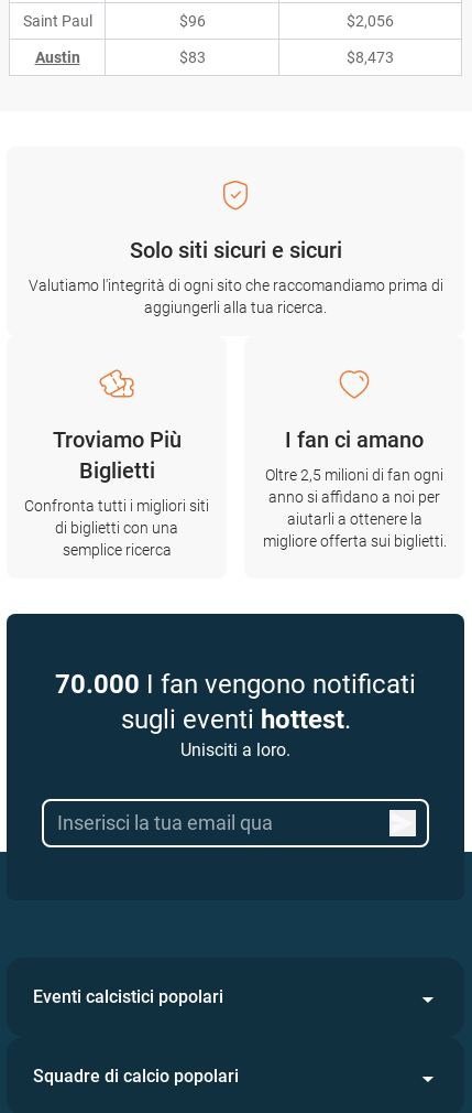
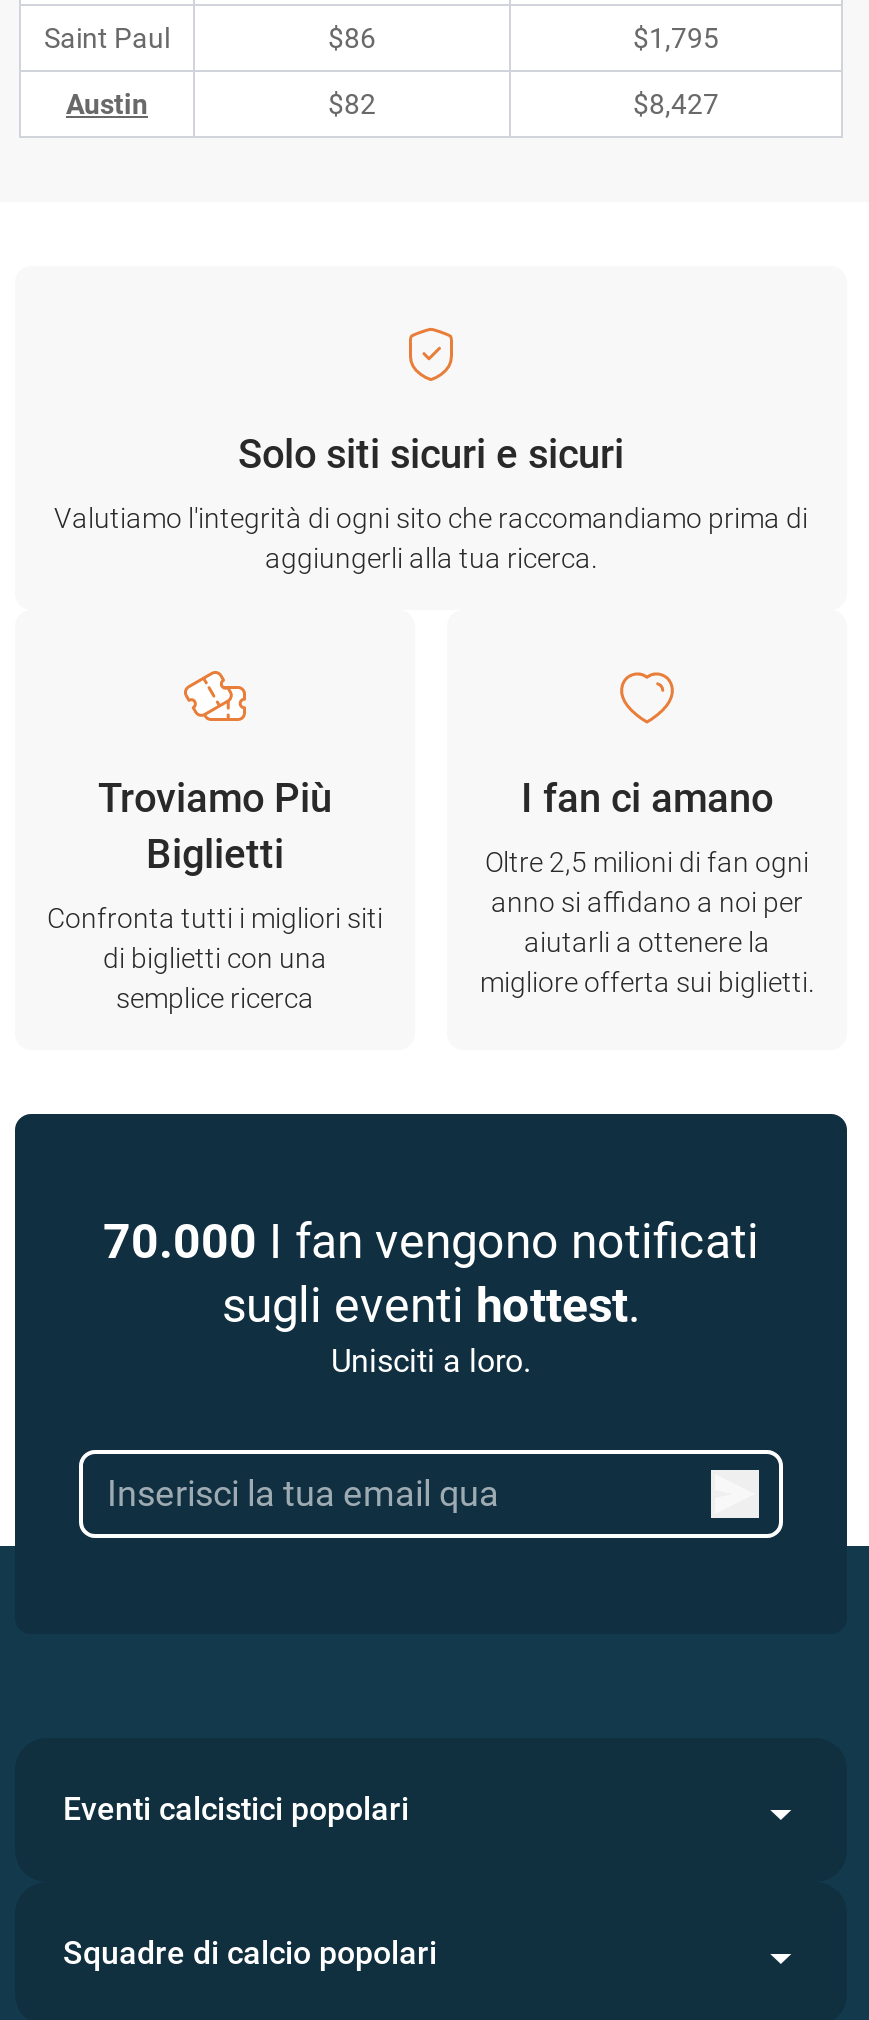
- $96
+ $86

- $2,056
+ $1,795

- $83
+ $82

- $8,473
+ $8,427
